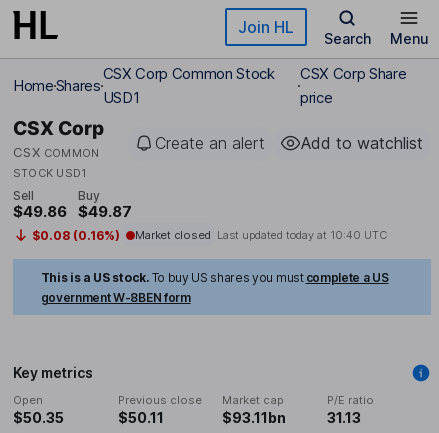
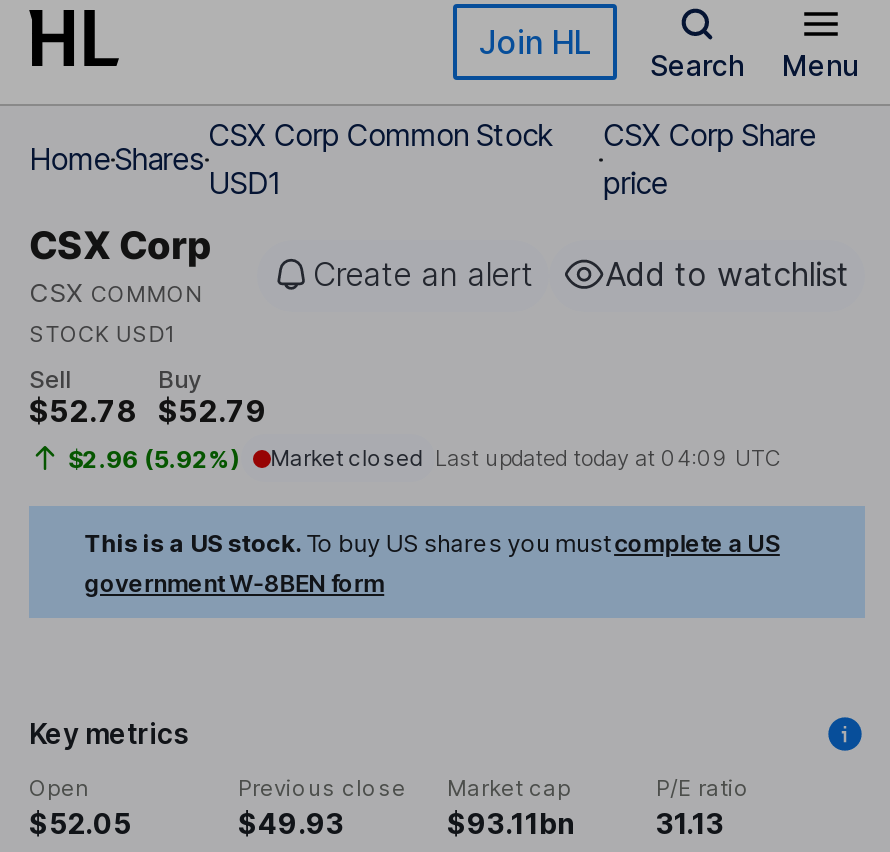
- $49.86
+ $52.78

- $49.87
+ $52.79

- $0.08 (0.16%)
+ $2.96 (5.92%)

- Market closed Last updated today at 10:40 UTC
+ Market closed Last updated today at 04:09 UTC

- $50.35
+ $52.05

- $50.11
+ $49.93
